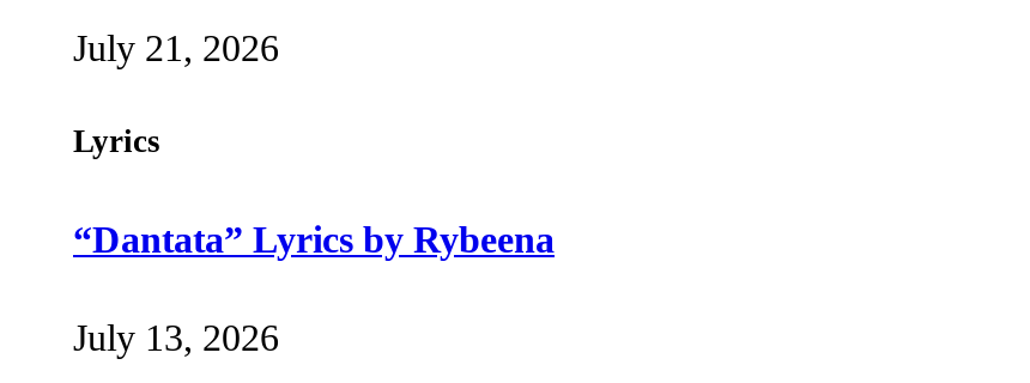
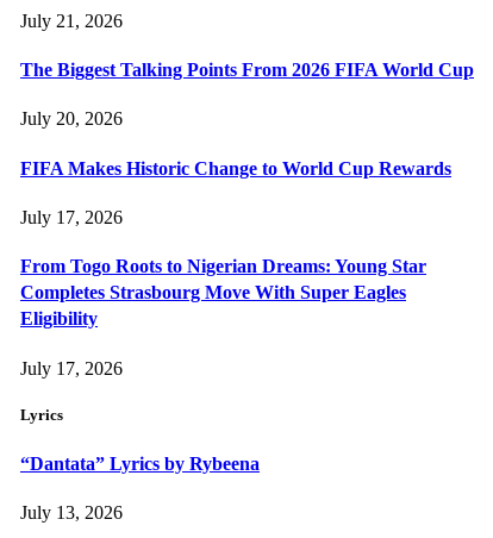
+ The Biggest Talking Points From 2026 FIFA World Cup
+ July 20, 2026
+ FIFA Makes Historic Change to World Cup Rewards
+ July 17, 2026
+ From Togo Roots to Nigerian Dreams: Young Star
+ Completes Strasbourg Move With Super Eagles
+ Eligibility
+ July 17, 2026
